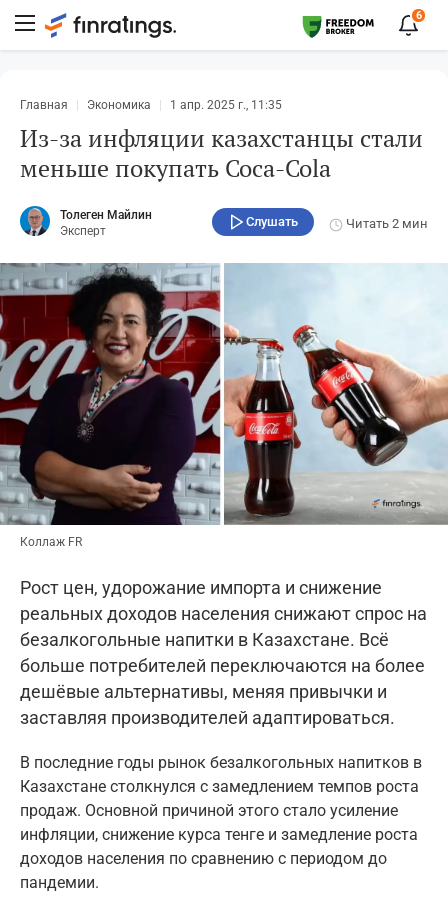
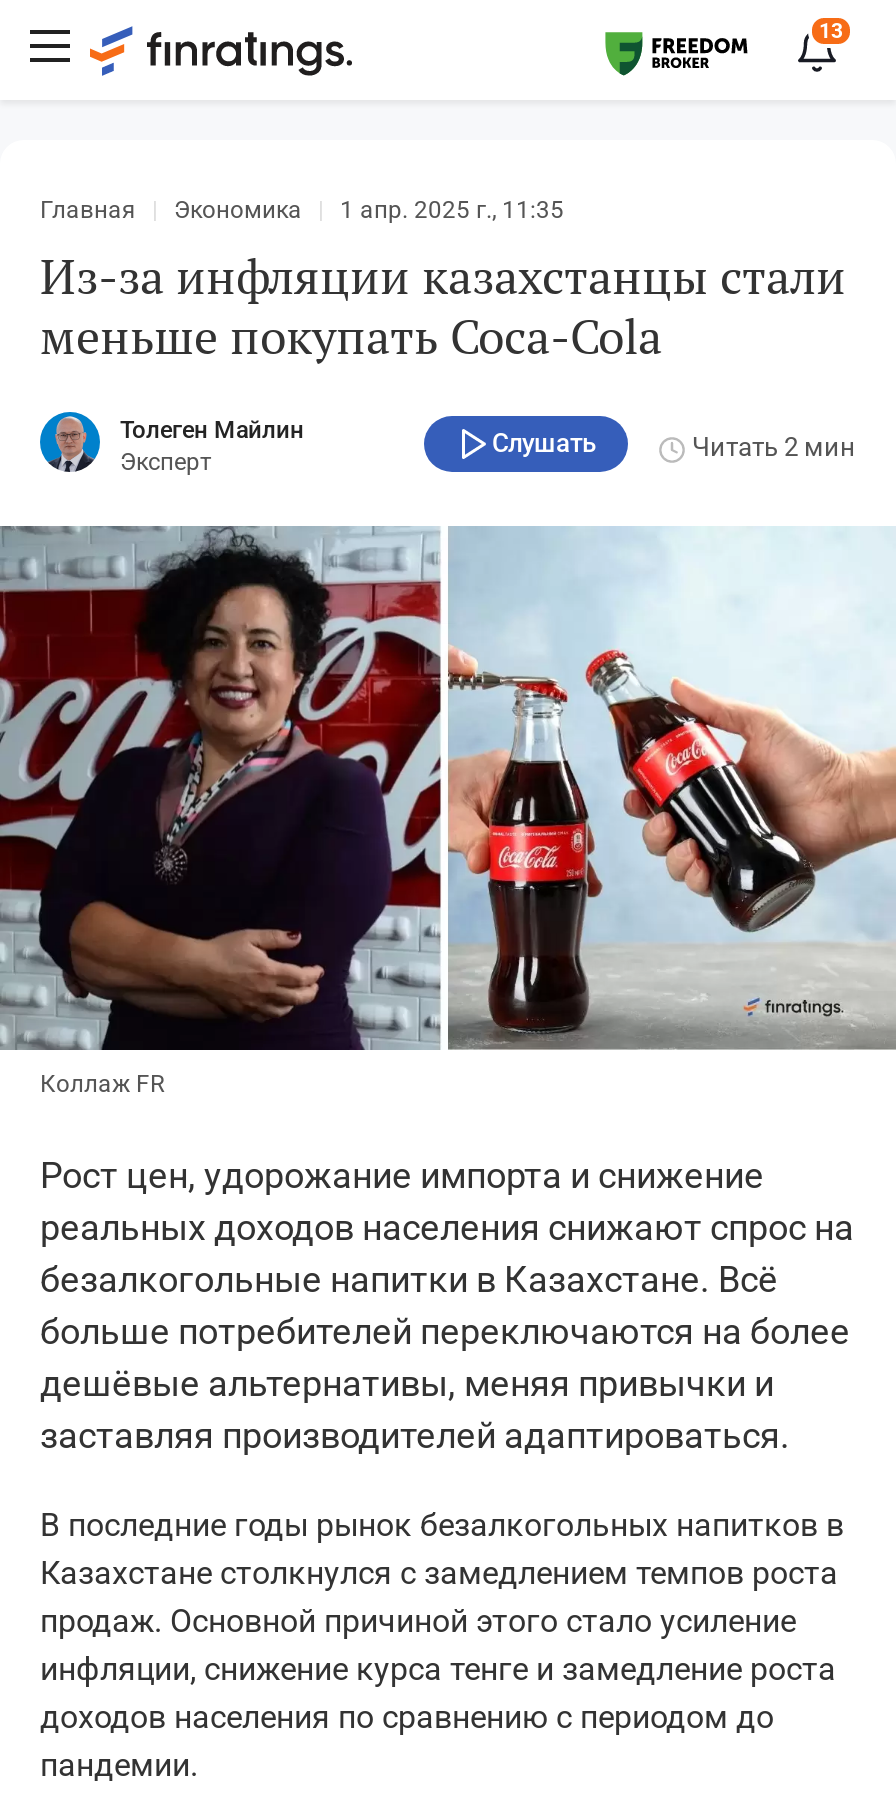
- 6
+ 13
